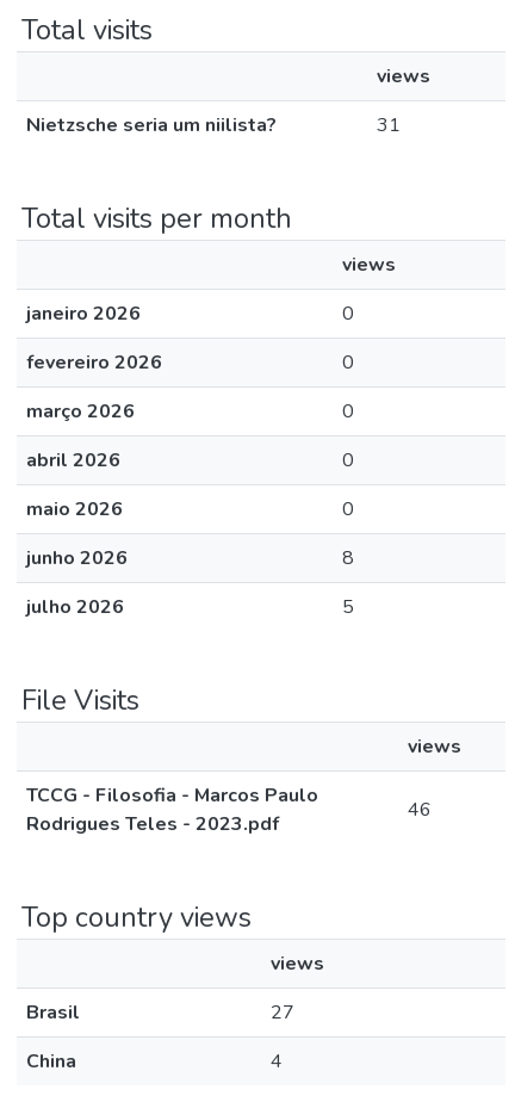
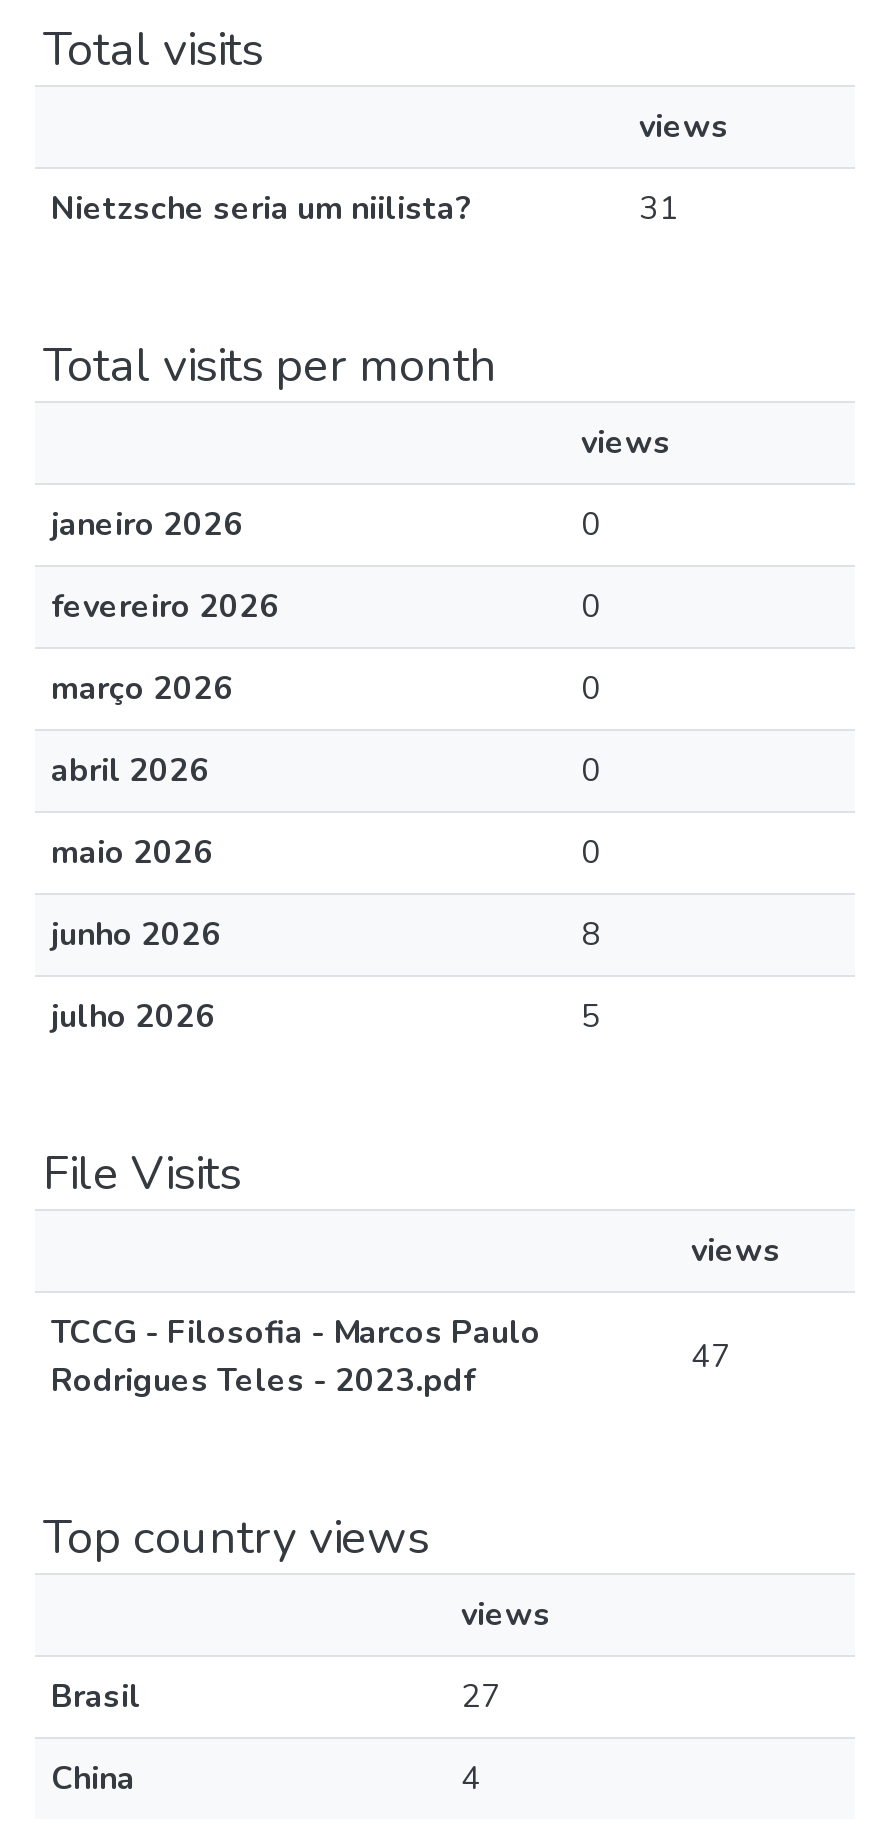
- 46
+ 47
